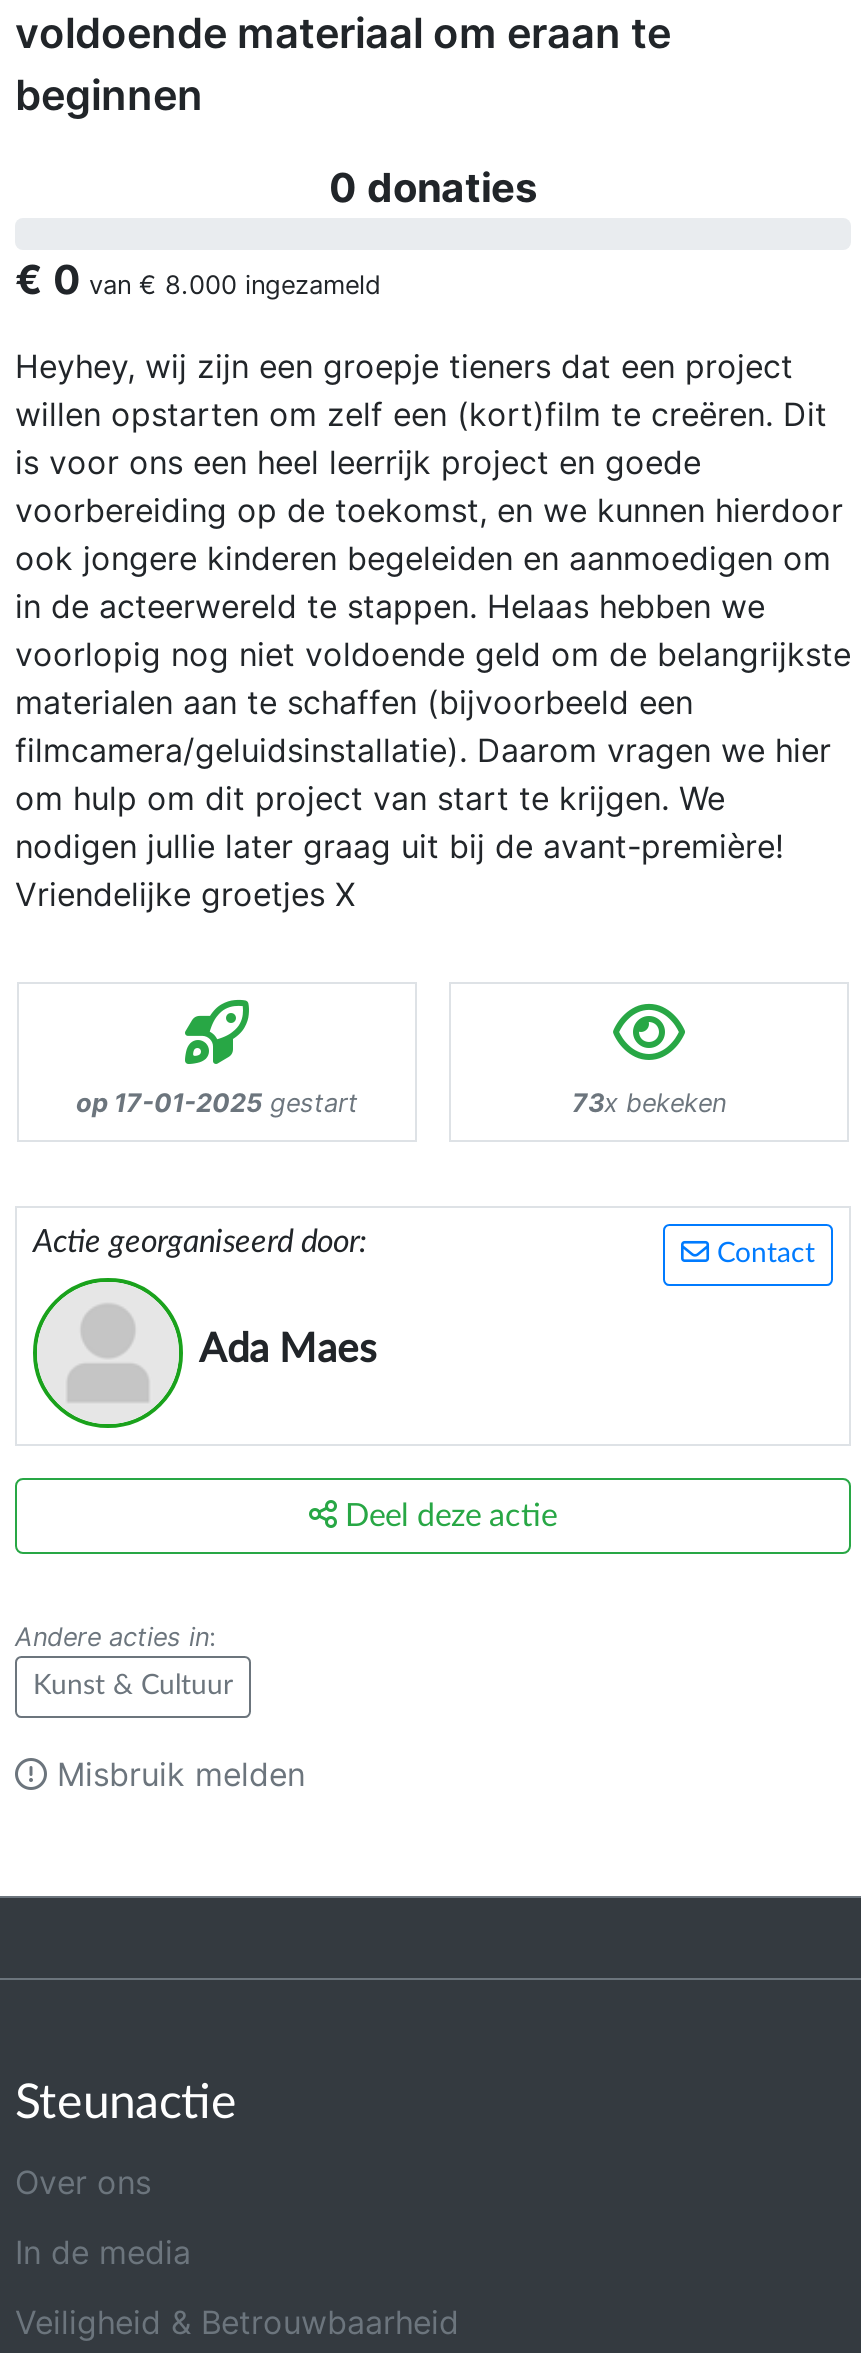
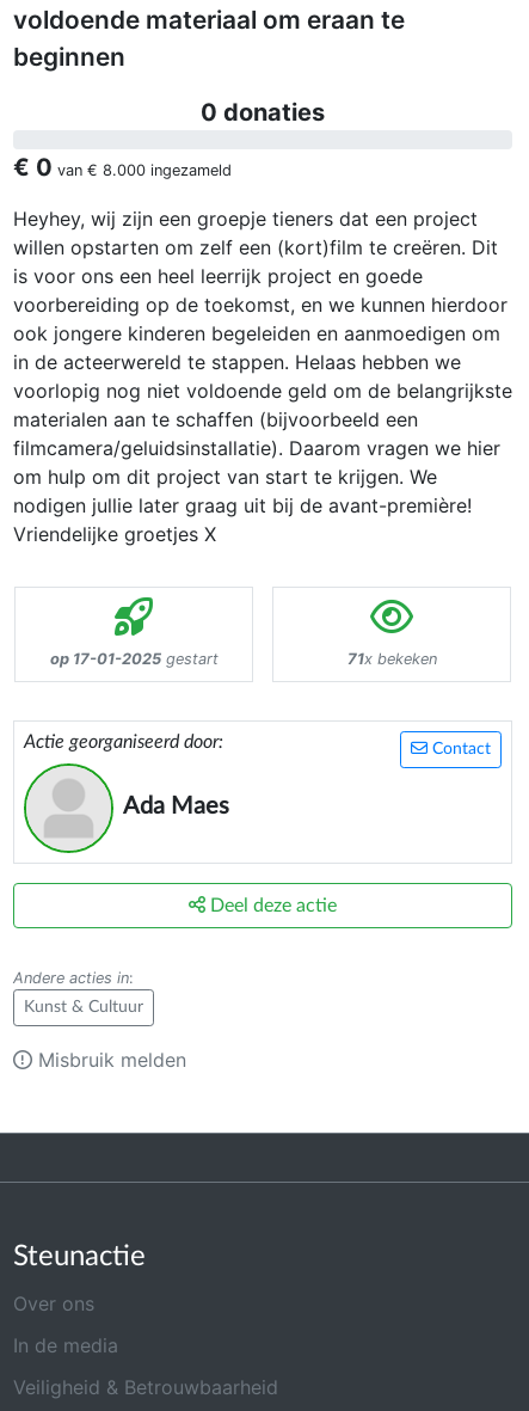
- 73x bekeken
+ 71x bekeken
